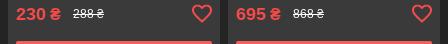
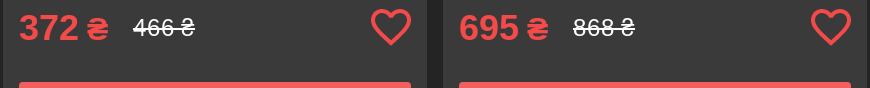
- 230 ₴
+ 372 ₴

- 288 ₴
+ 466 ₴
